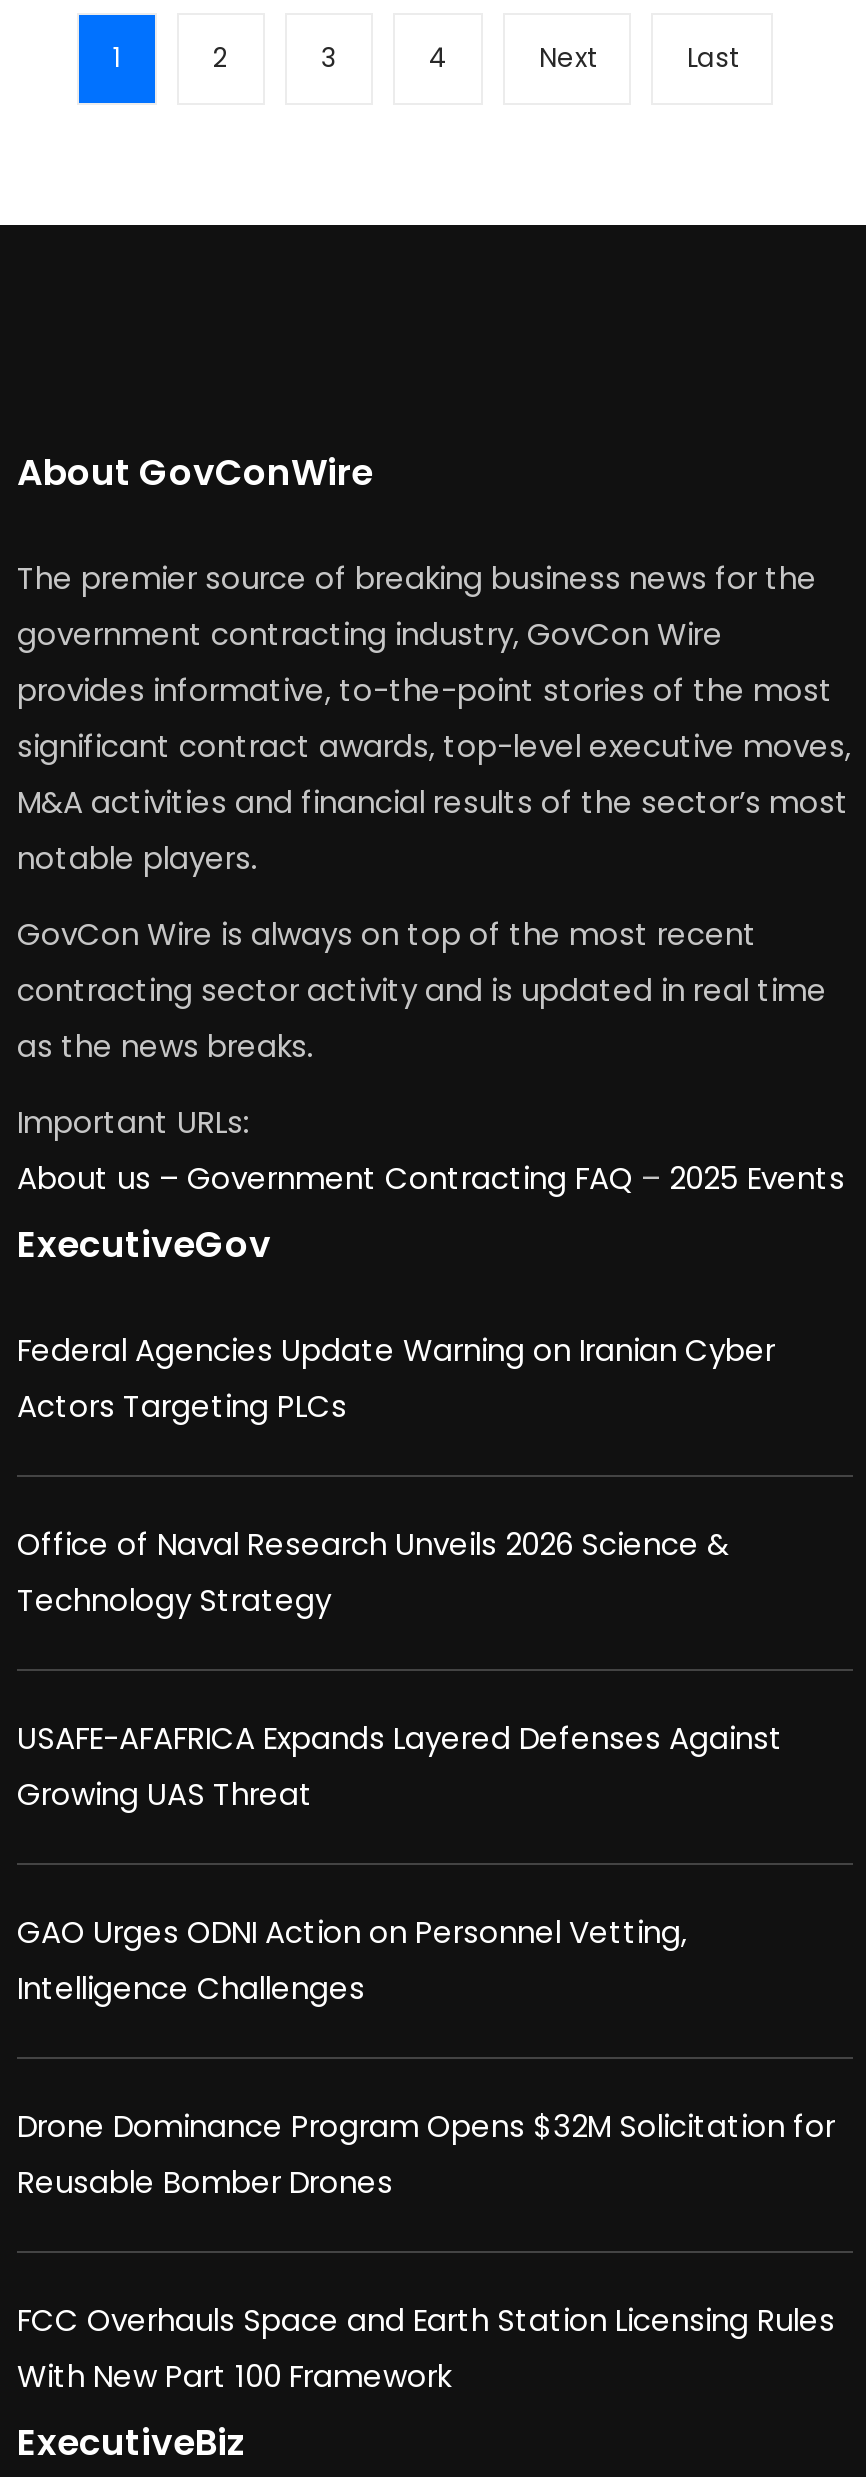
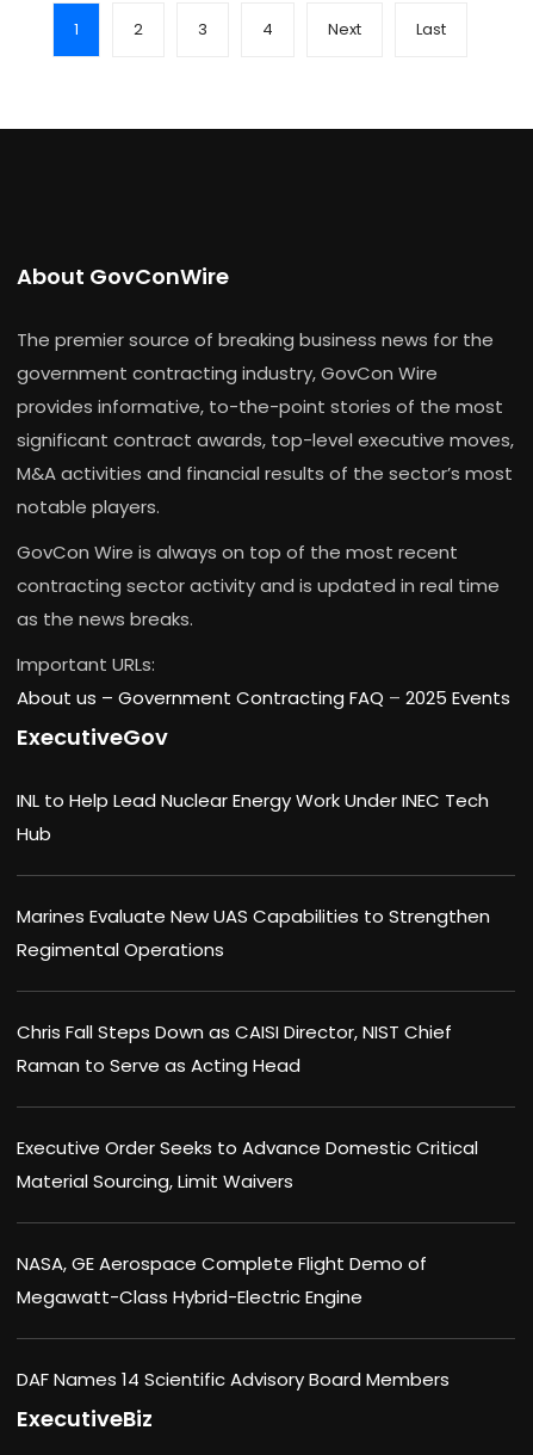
- Federal Agencies Update Warning on Iranian Cyber
- Actors Targeting PLCs
+ INL to Help Lead Nuclear Energy Work Under INEC Tech
+ Hub

- Office of Naval Research Unveils 2026 Science &
- Technology Strategy
+ Marines Evaluate New UAS Capabilities to Strengthen
+ Regimental Operations

- USAFE-AFAFRICA Expands Layered Defenses Against
- Growing UAS Threat
+ Chris Fall Steps Down as CAISI Director, NIST Chief
+ Raman to Serve as Acting Head

- GAO Urges ODNI Action on Personnel Vetting,
- Intelligence Challenges
+ Executive Order Seeks to Advance Domestic Critical
+ Material Sourcing, Limit Waivers

- Drone Dominance Program Opens $32M Solicitation for
- Reusable Bomber Drones
+ NASA, GE Aerospace Complete Flight Demo of
+ Megawatt-Class Hybrid-Electric Engine

- FCC Overhauls Space and Earth Station Licensing Rules
- With New Part 100 Framework
+ DAF Names 14 Scientific Advisory Board Members
